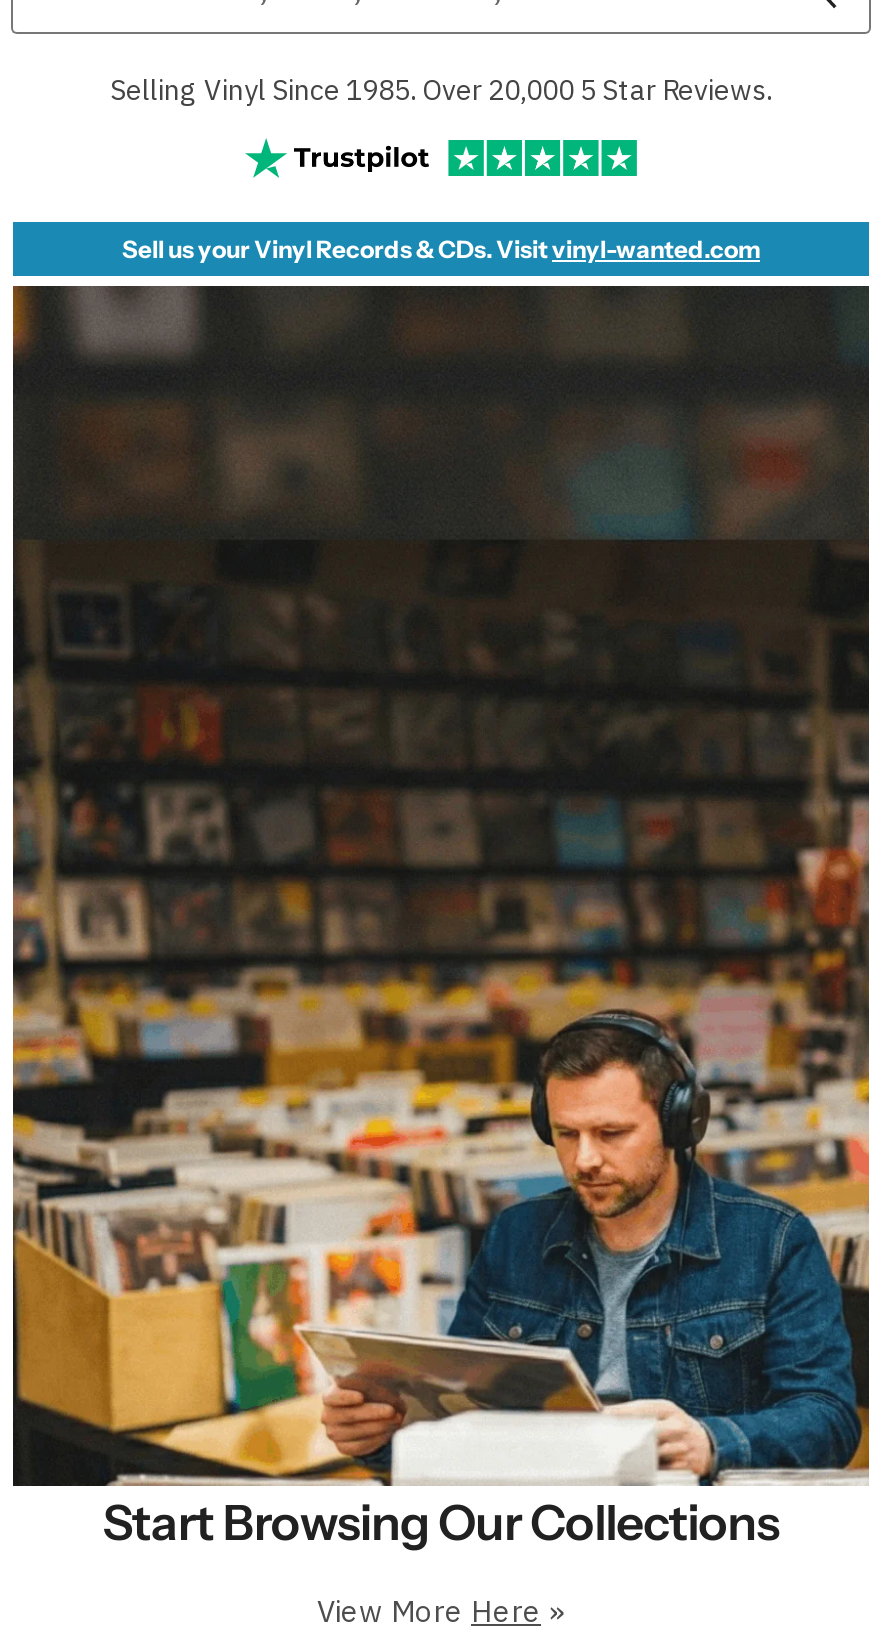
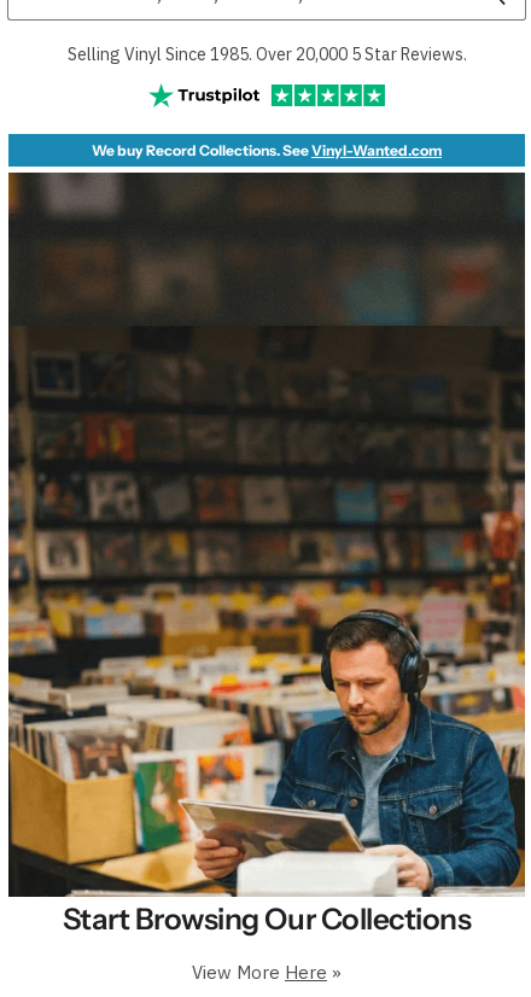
- Sell us your Vinyl Records & CDs. Visitvinyl-wanted.com
+ We buy Record Collections. SeeVinyl-Wanted.com
